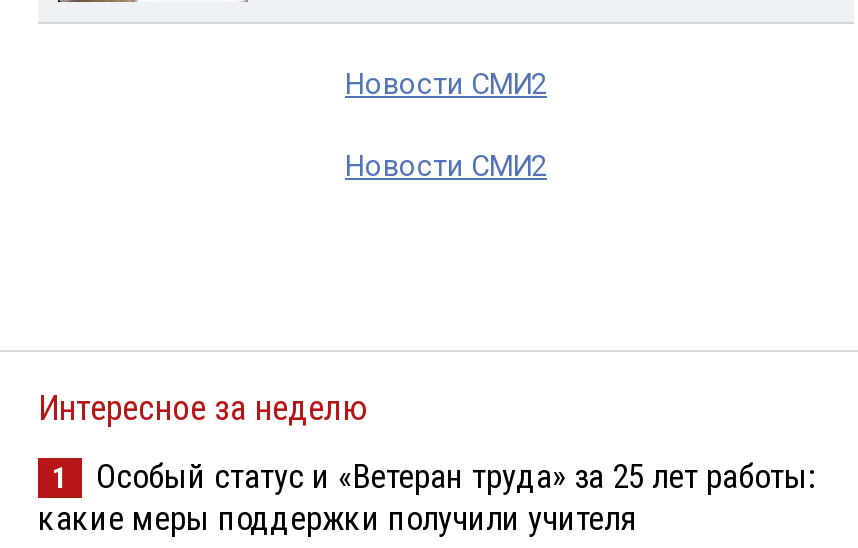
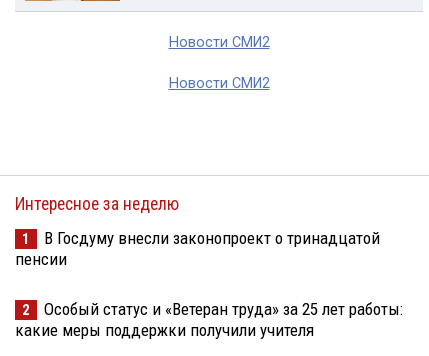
+ В Госдуму внесли законопроект о тринадцатой
+ пенсии
+ 2
